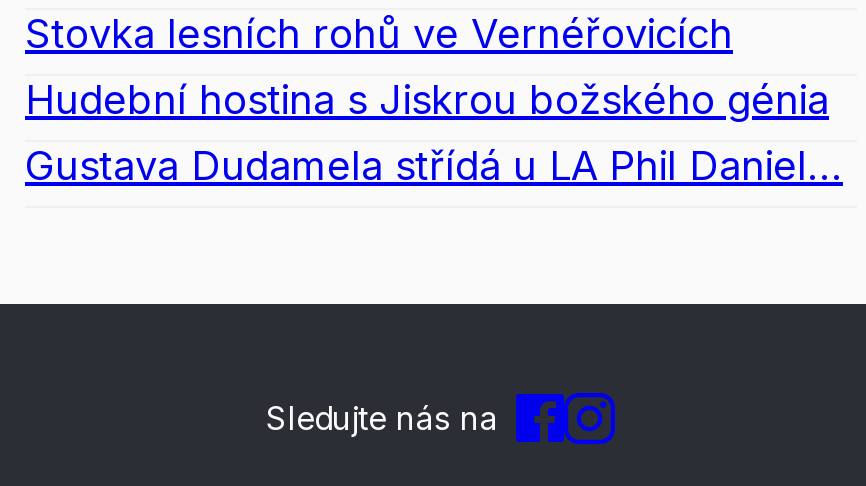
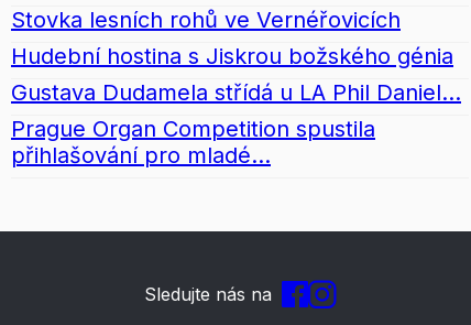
+ Prague Organ Competition spustila
+ přihlašování pro mladé...
